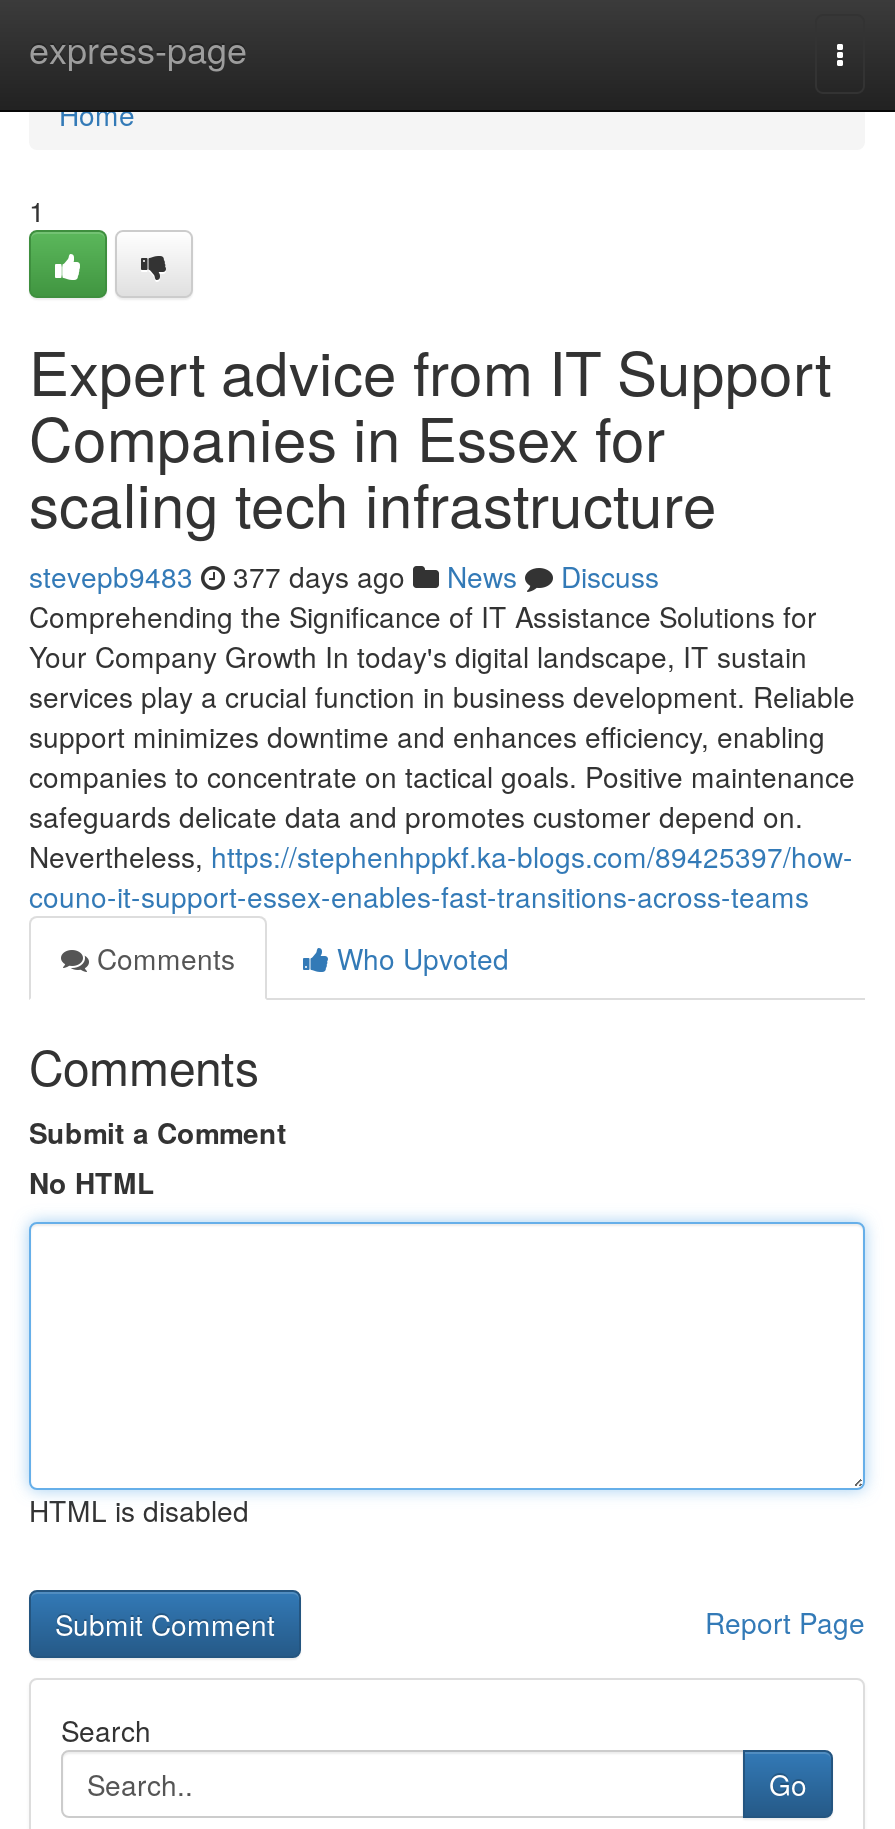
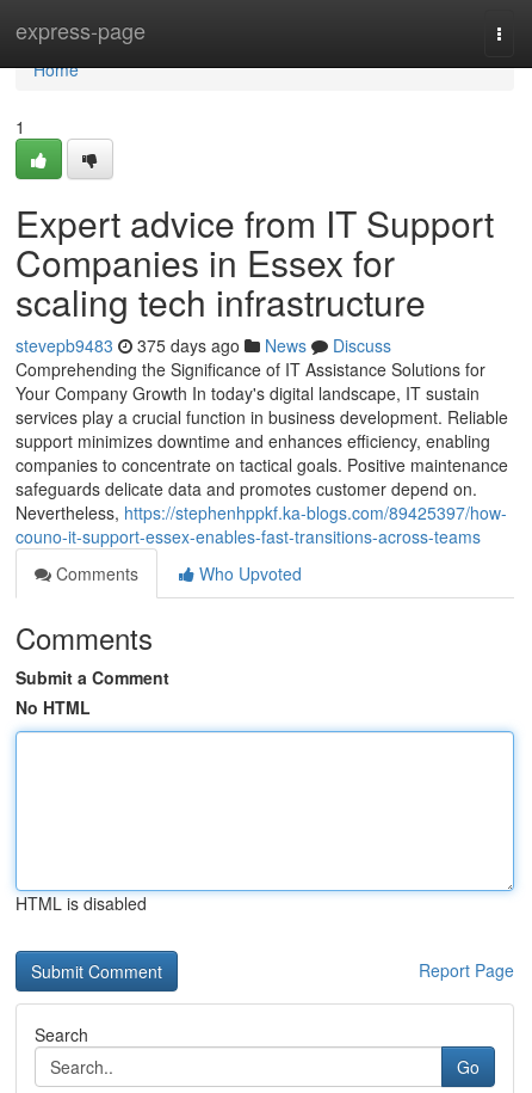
- stevepb9483 377 days ago News Discuss
+ stevepb9483 375 days ago News Discuss
